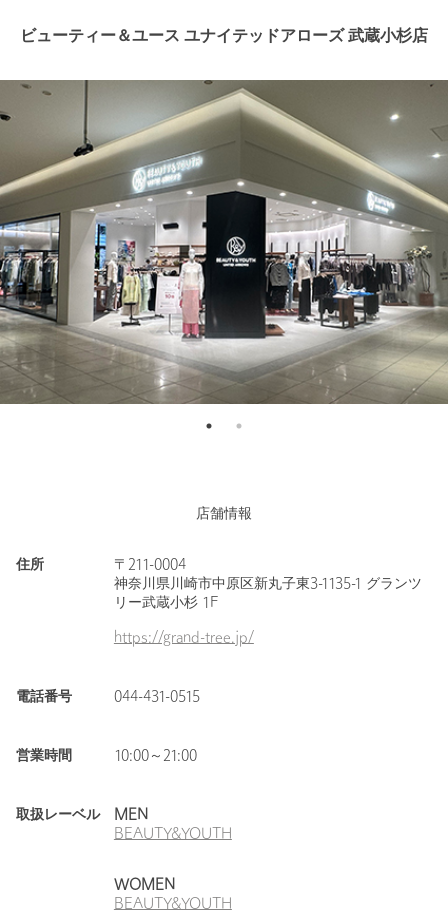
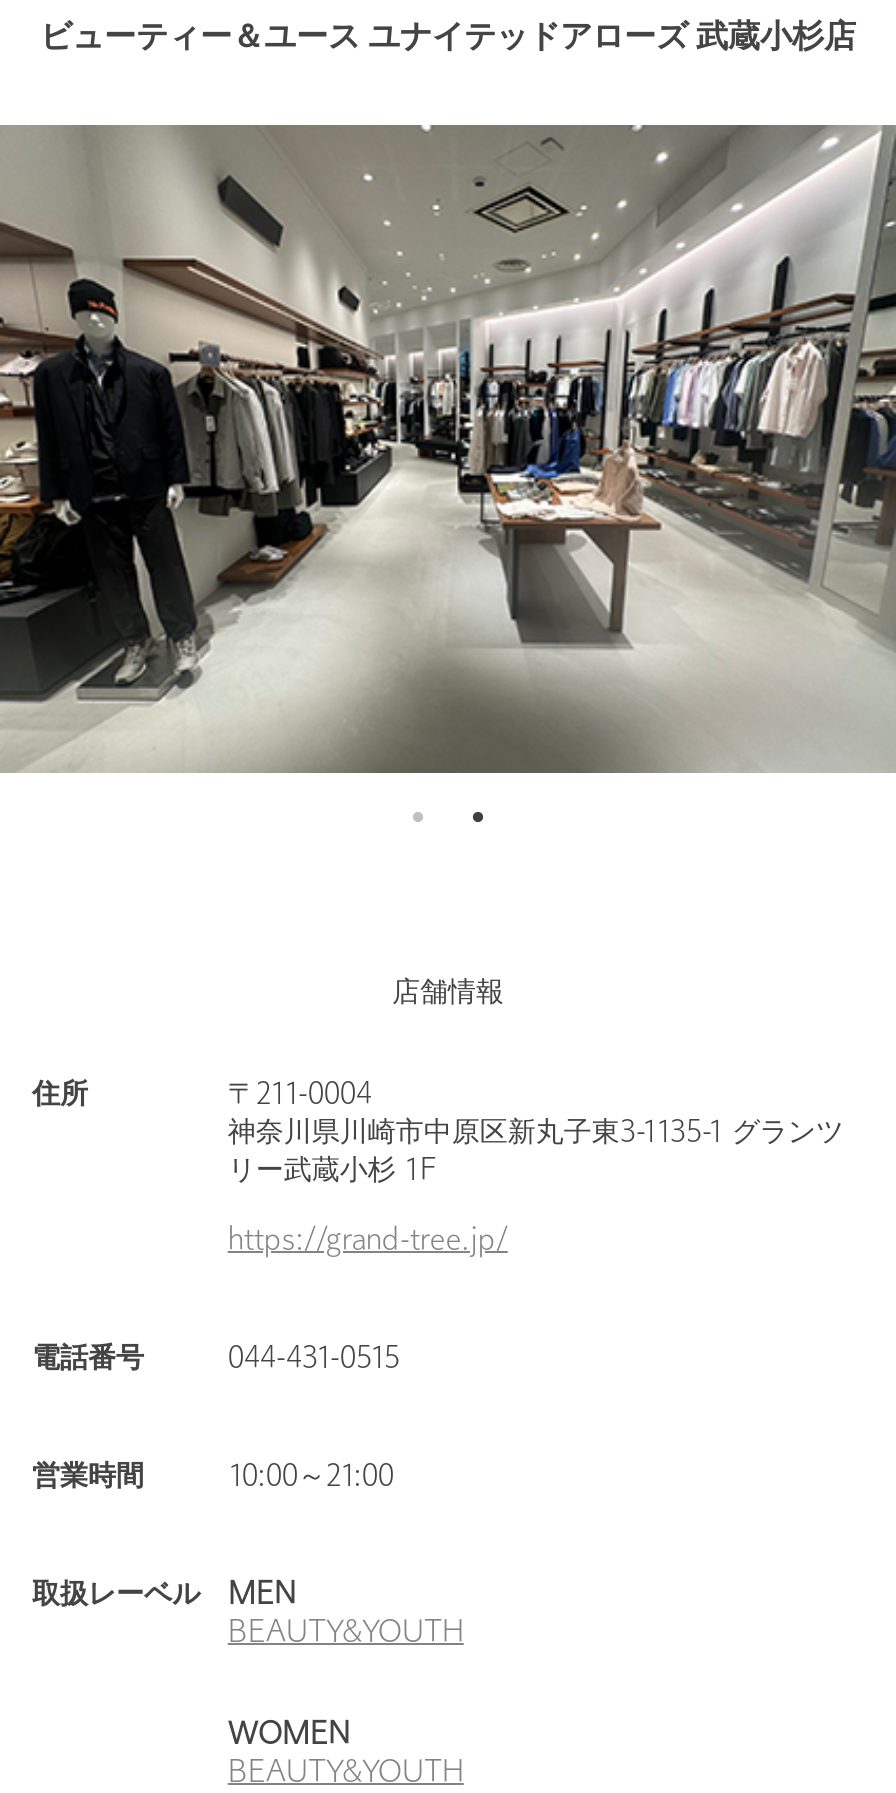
- [image]
+ [image]
